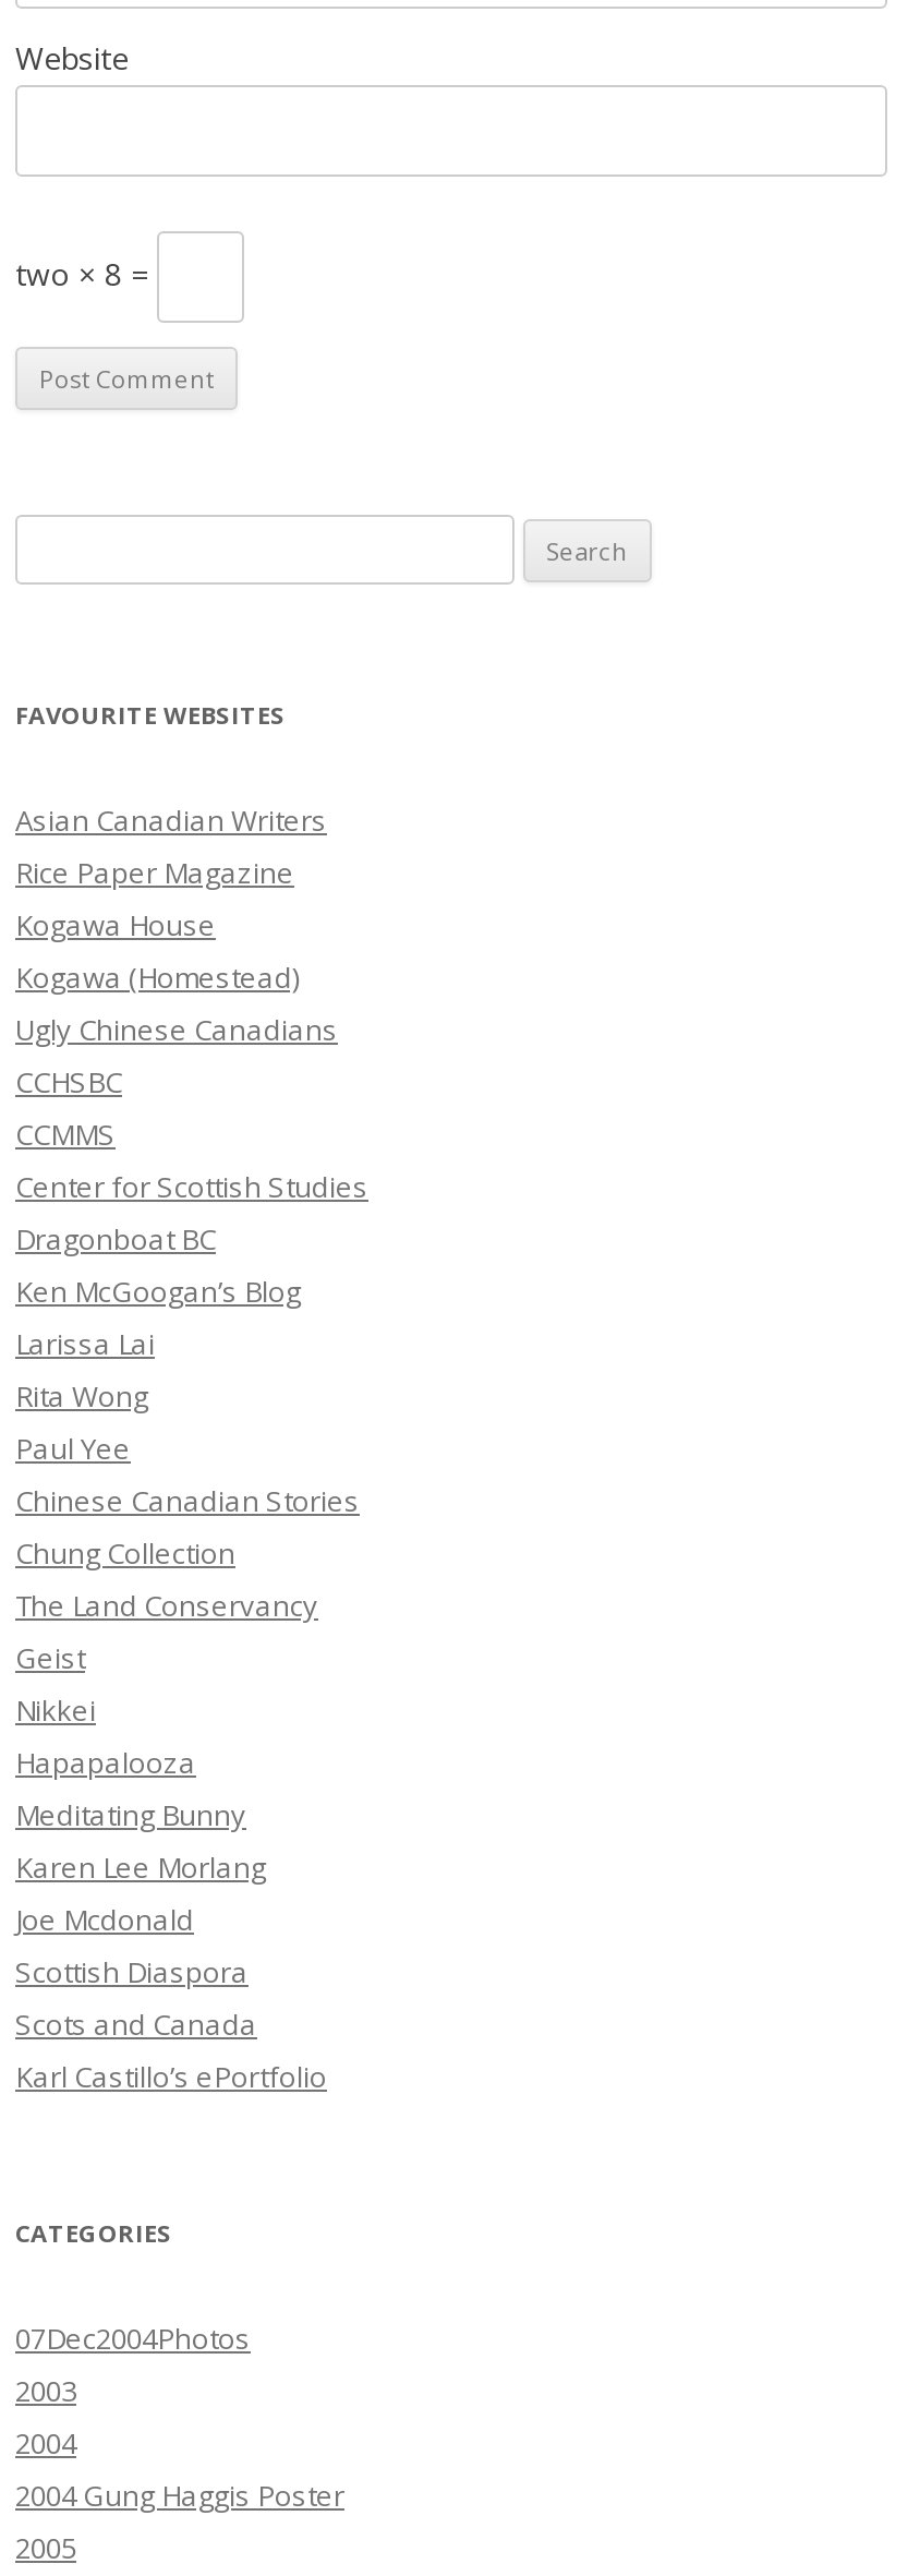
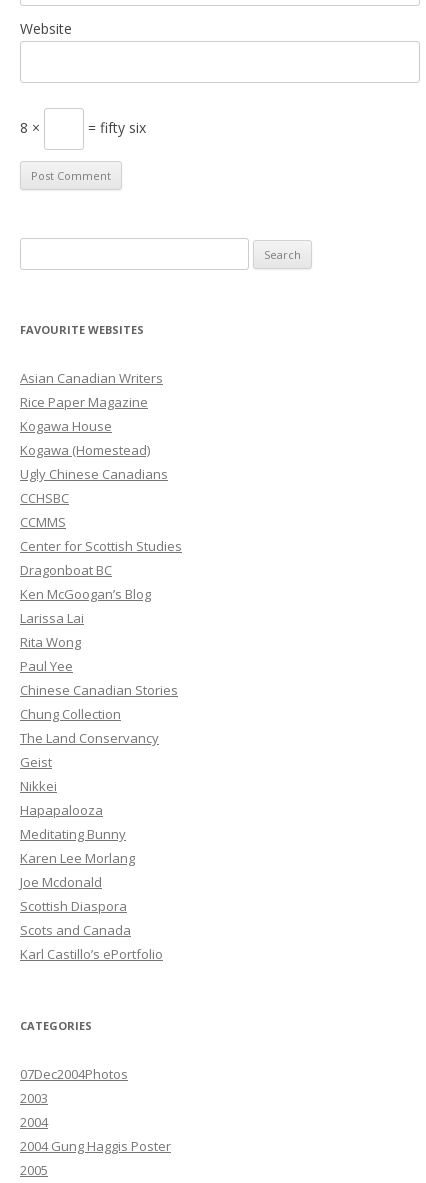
- two × 8 =
+ 8 ×
+ = fifty six
